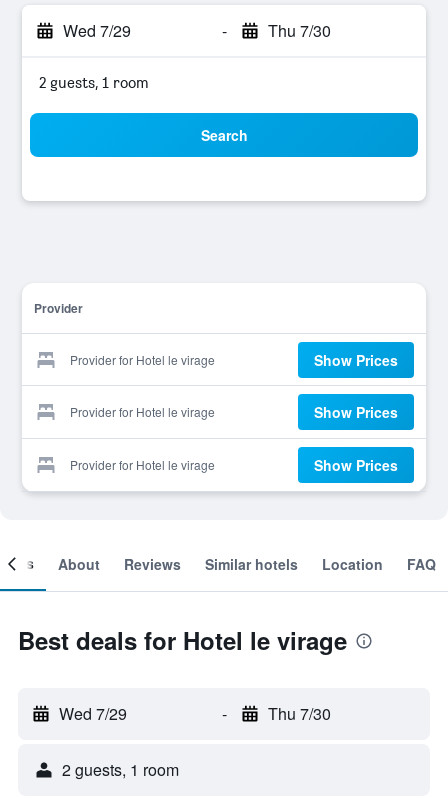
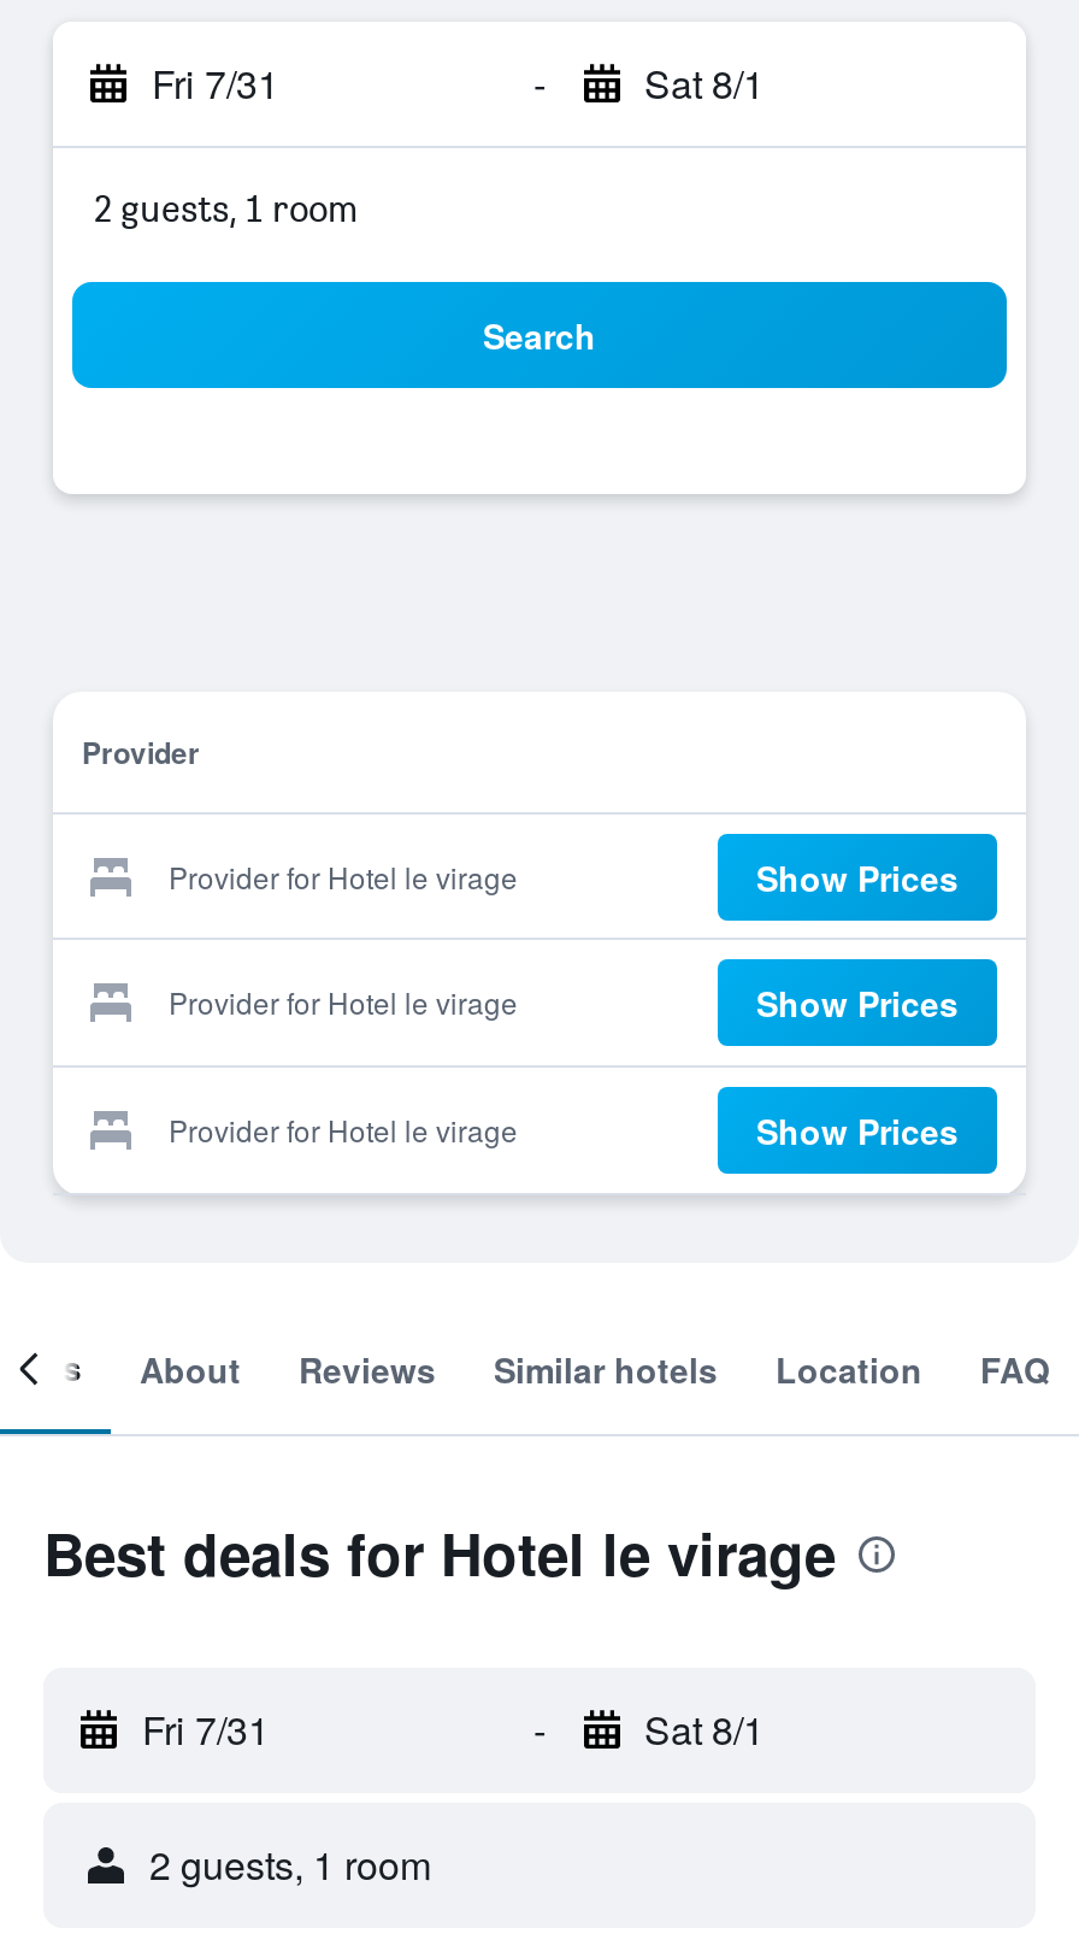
- Wed 7/29
+ Fri 7/31

- Thu 7/30
+ Sat 8/1

- Wed 7/29
+ Fri 7/31

- Thu 7/30
+ Sat 8/1
